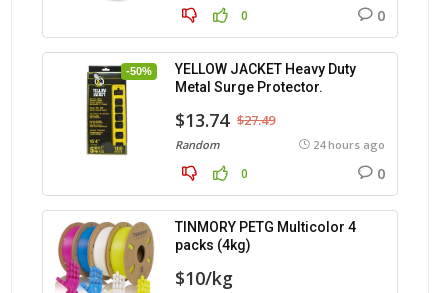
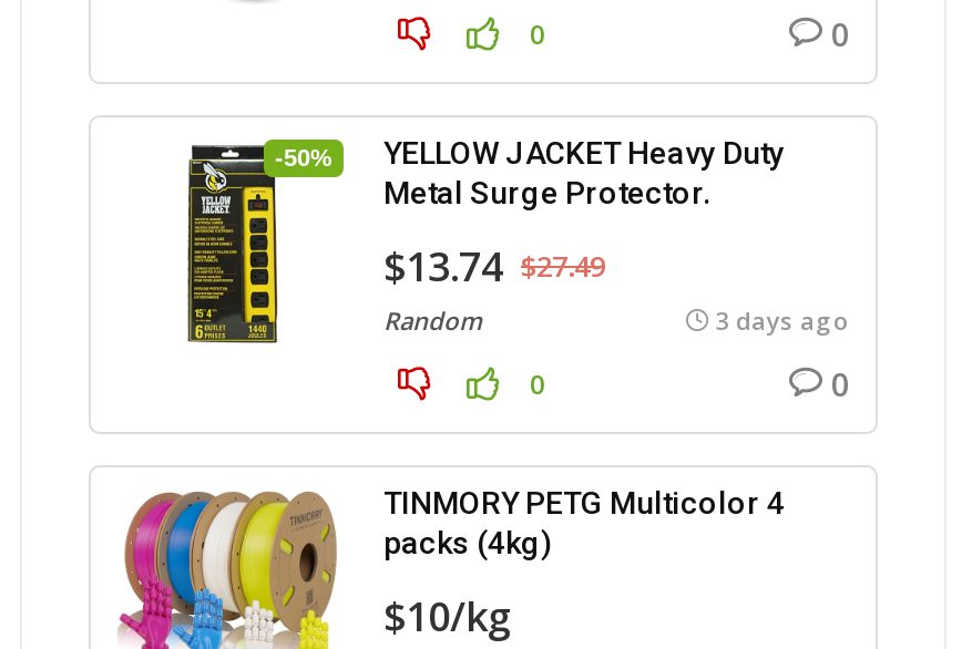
- 24 hours ago
+ 3 days ago
